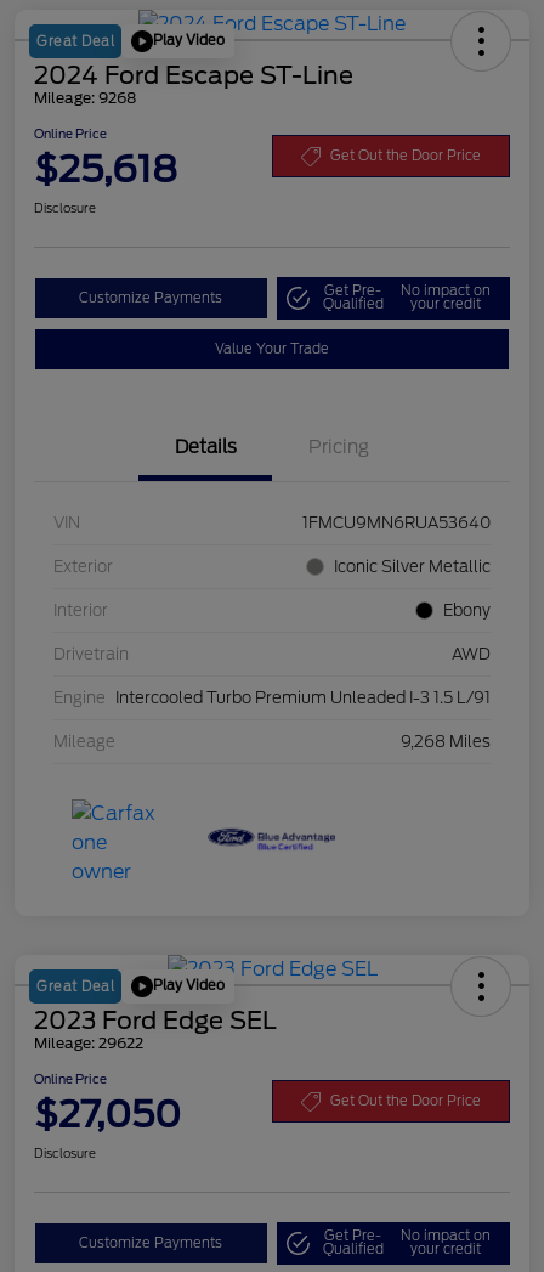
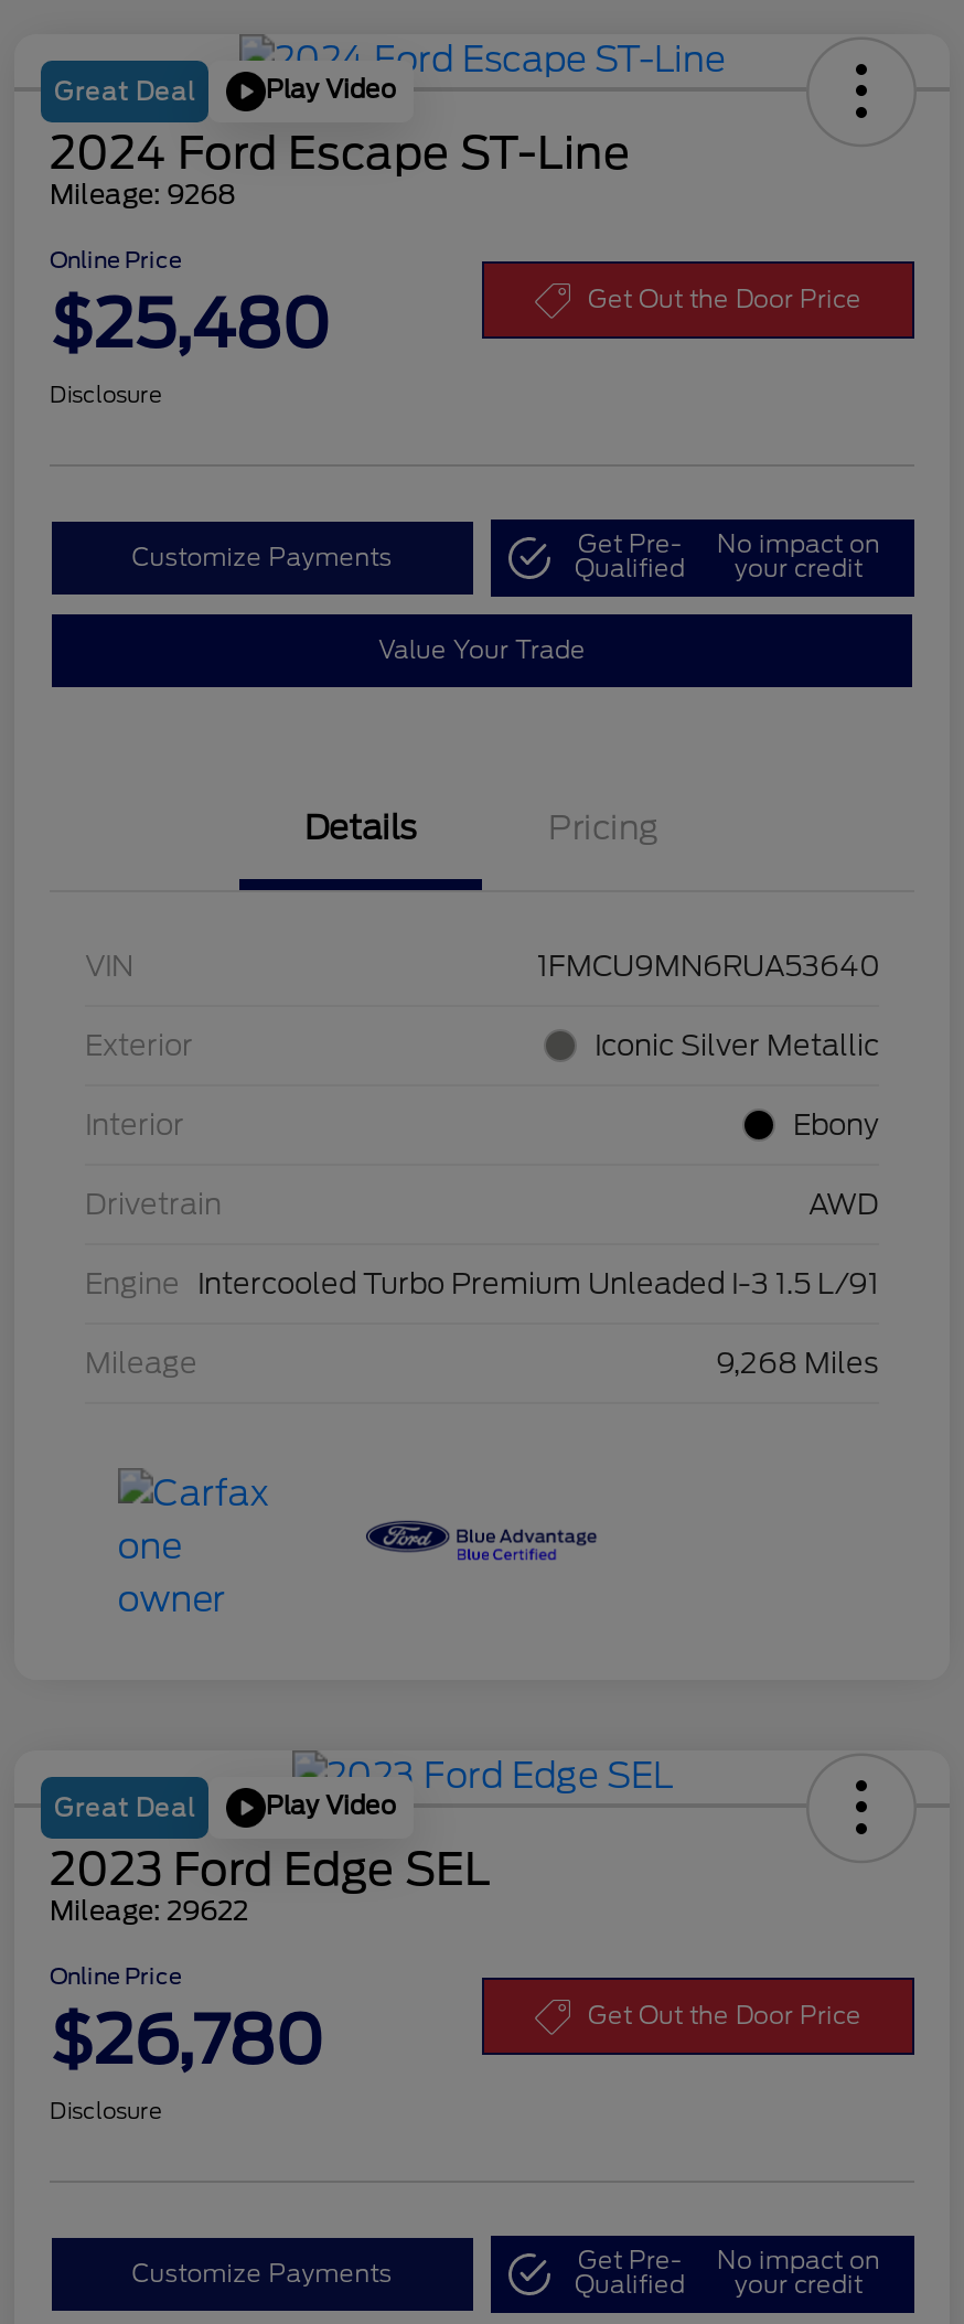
- $25,618
+ $25,480

- $27,050
+ $26,780
